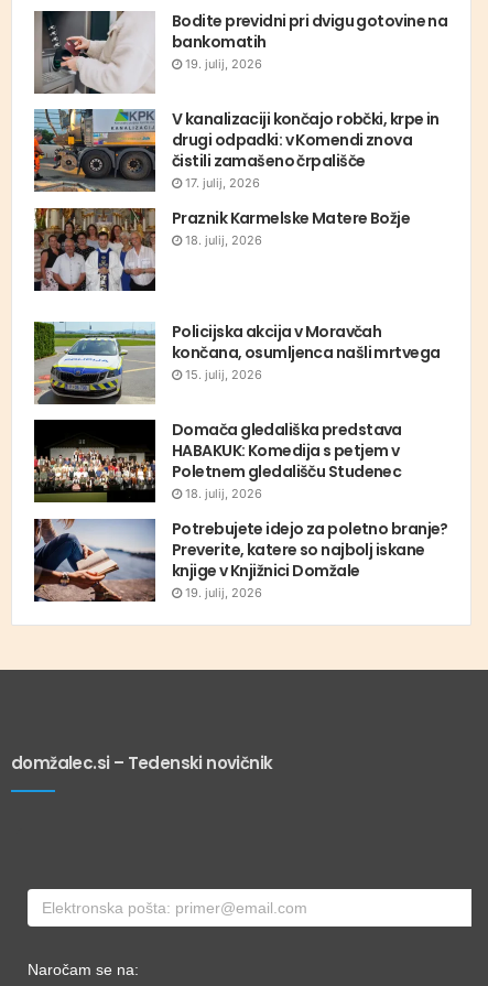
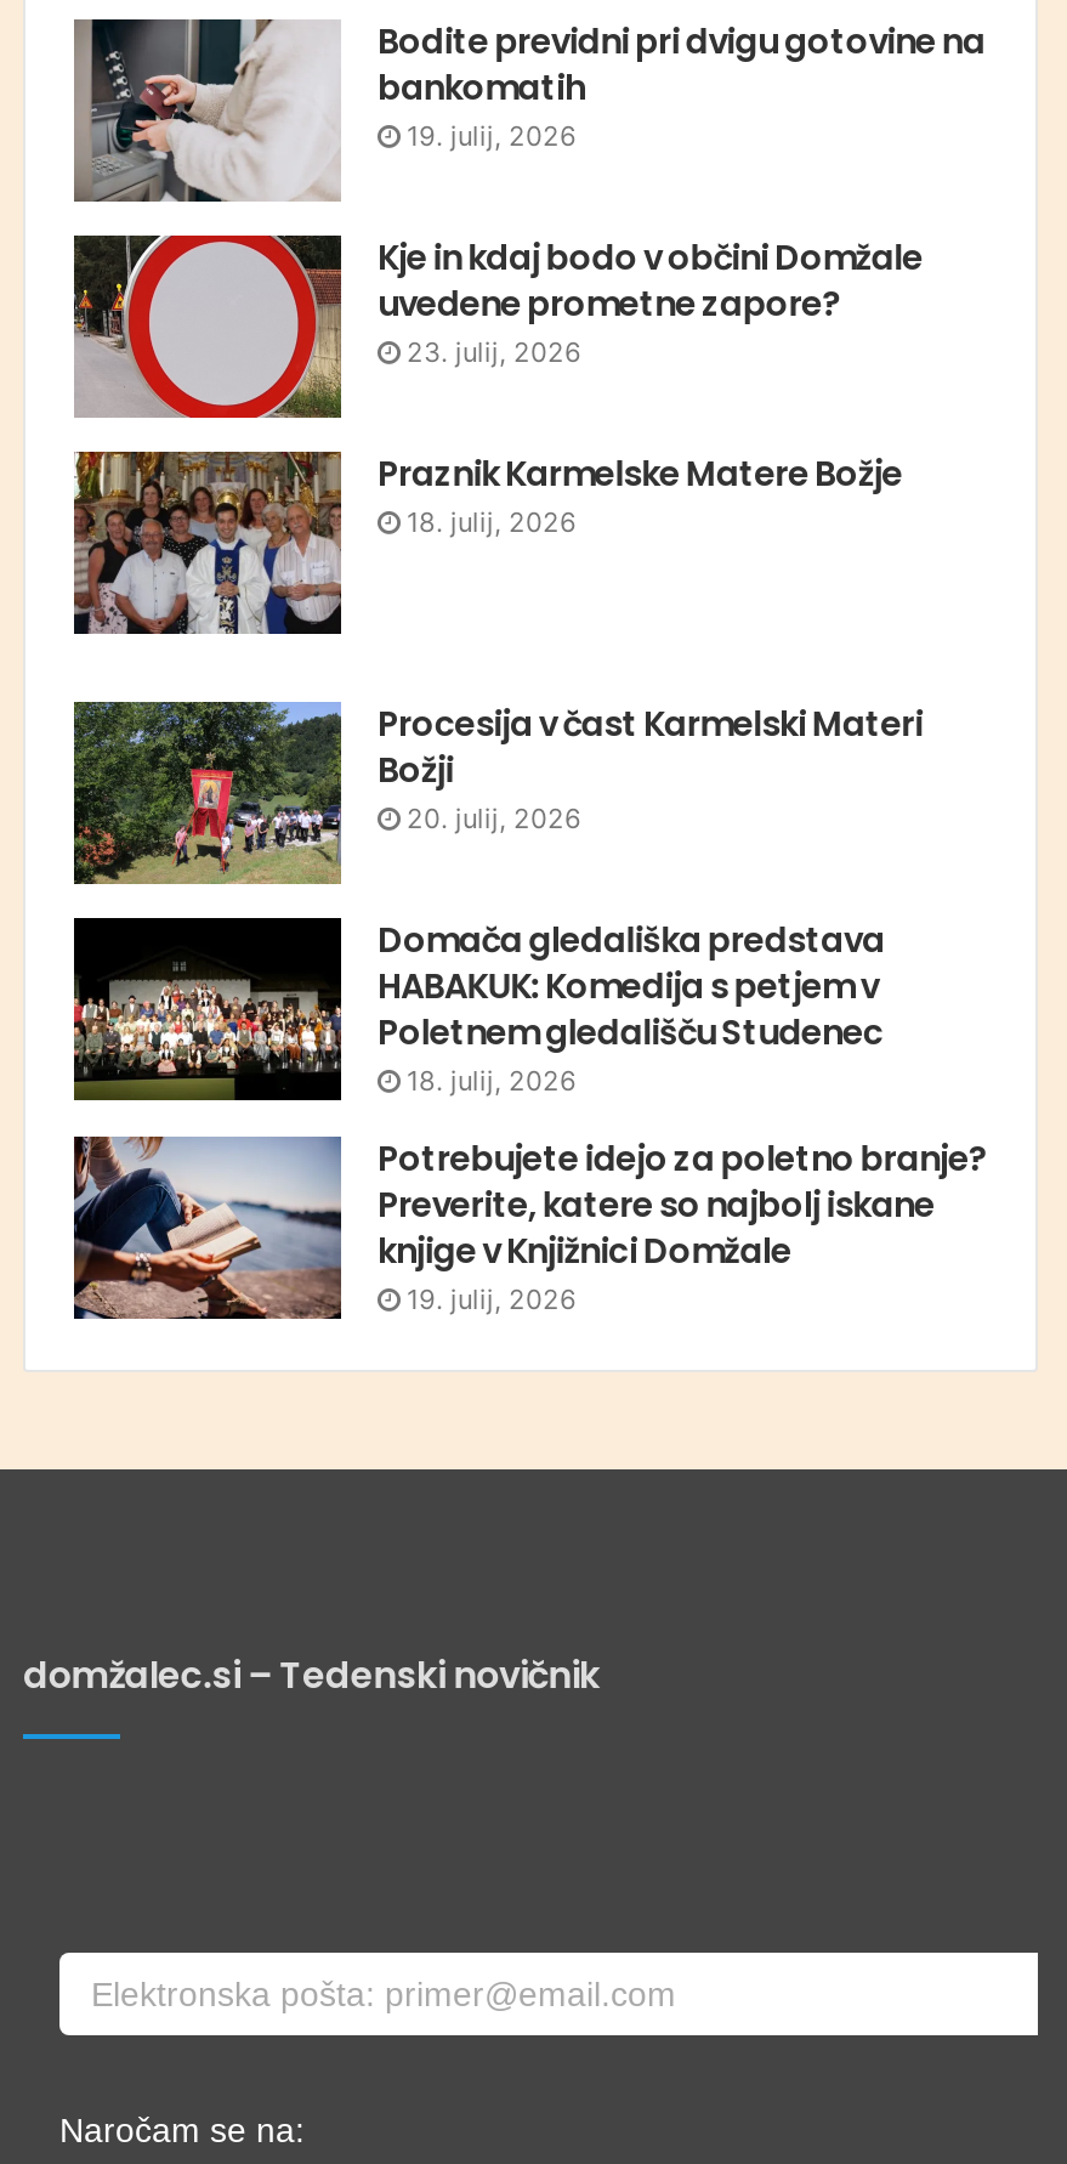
- [image]
- V kanalizaciji končajo robčki, krpe in
- drugi odpadki: v Komendi znova
- čistili zamašeno črpališče
- 17. julij, 2026
+ [image]
+ Kje in kdaj bodo v občini Domžale
+ uvedene prometne zapore?
+ 23. julij, 2026

- [image]
- Policijska akcija v Moravčah
- končana, osumljenca našli mrtvega
- 15. julij, 2026
+ [image]
+ Procesija v čast Karmelski Materi
+ Božji
+ 20. julij, 2026
